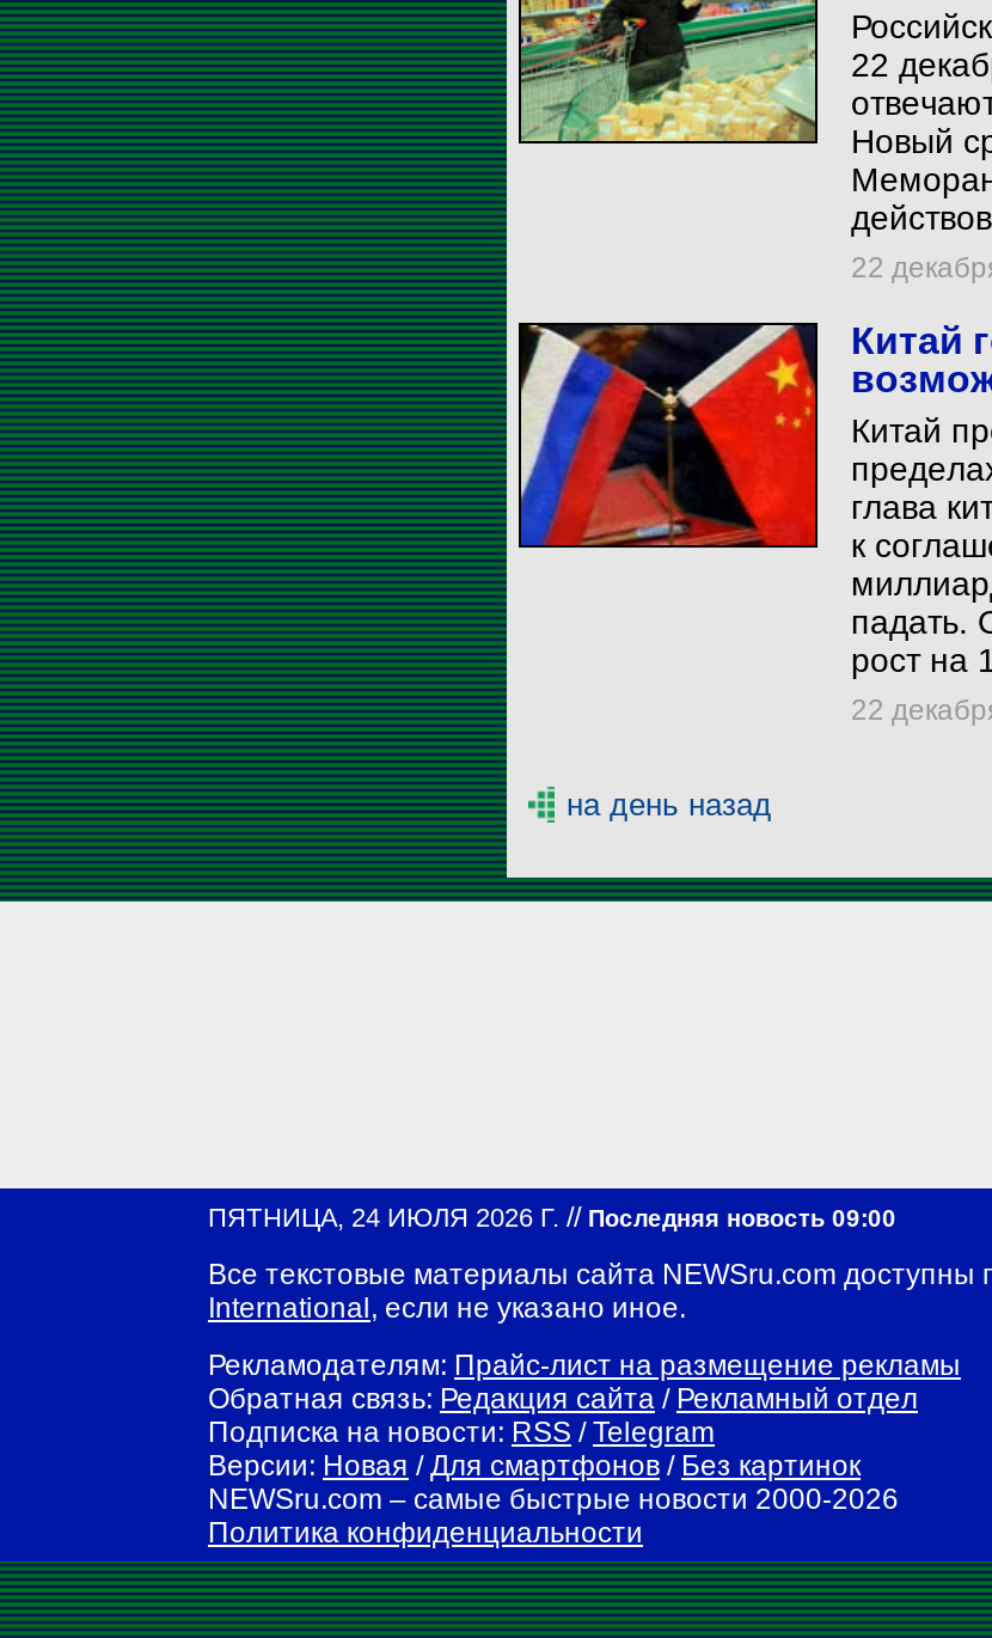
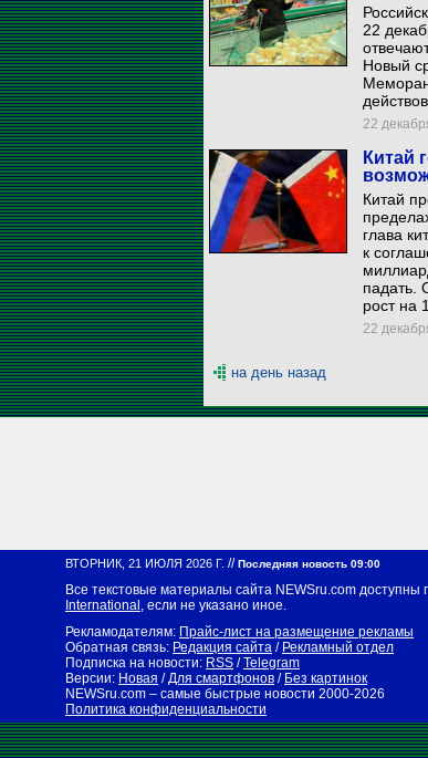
- ПЯТНИЦА, 24 ИЮЛЯ 2026 Г. // Последняя новость 09:00
+ ВТОРНИК, 21 ИЮЛЯ 2026 Г. // Последняя новость 09:00
